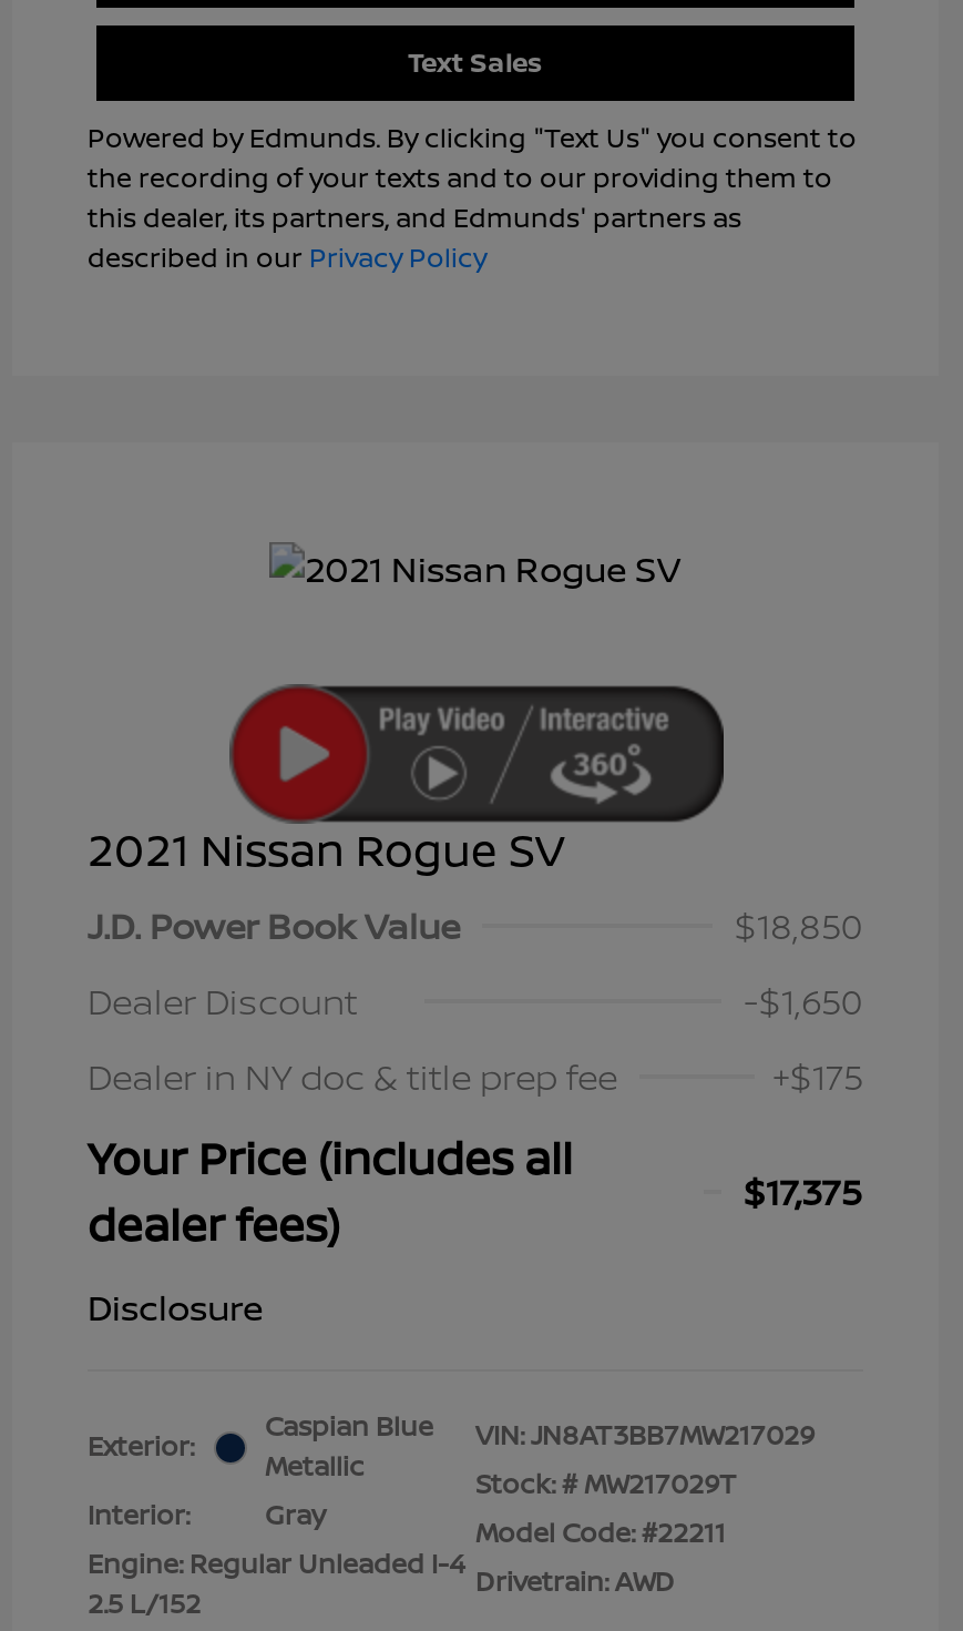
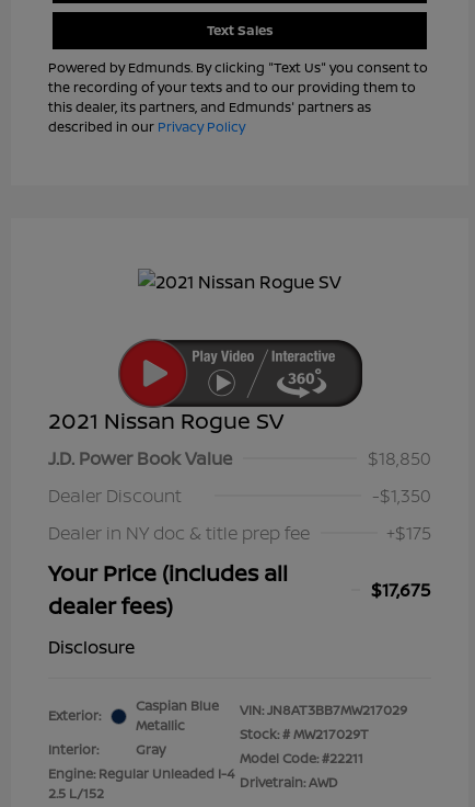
- -$1,650
+ -$1,350

- $17,375
+ $17,675
